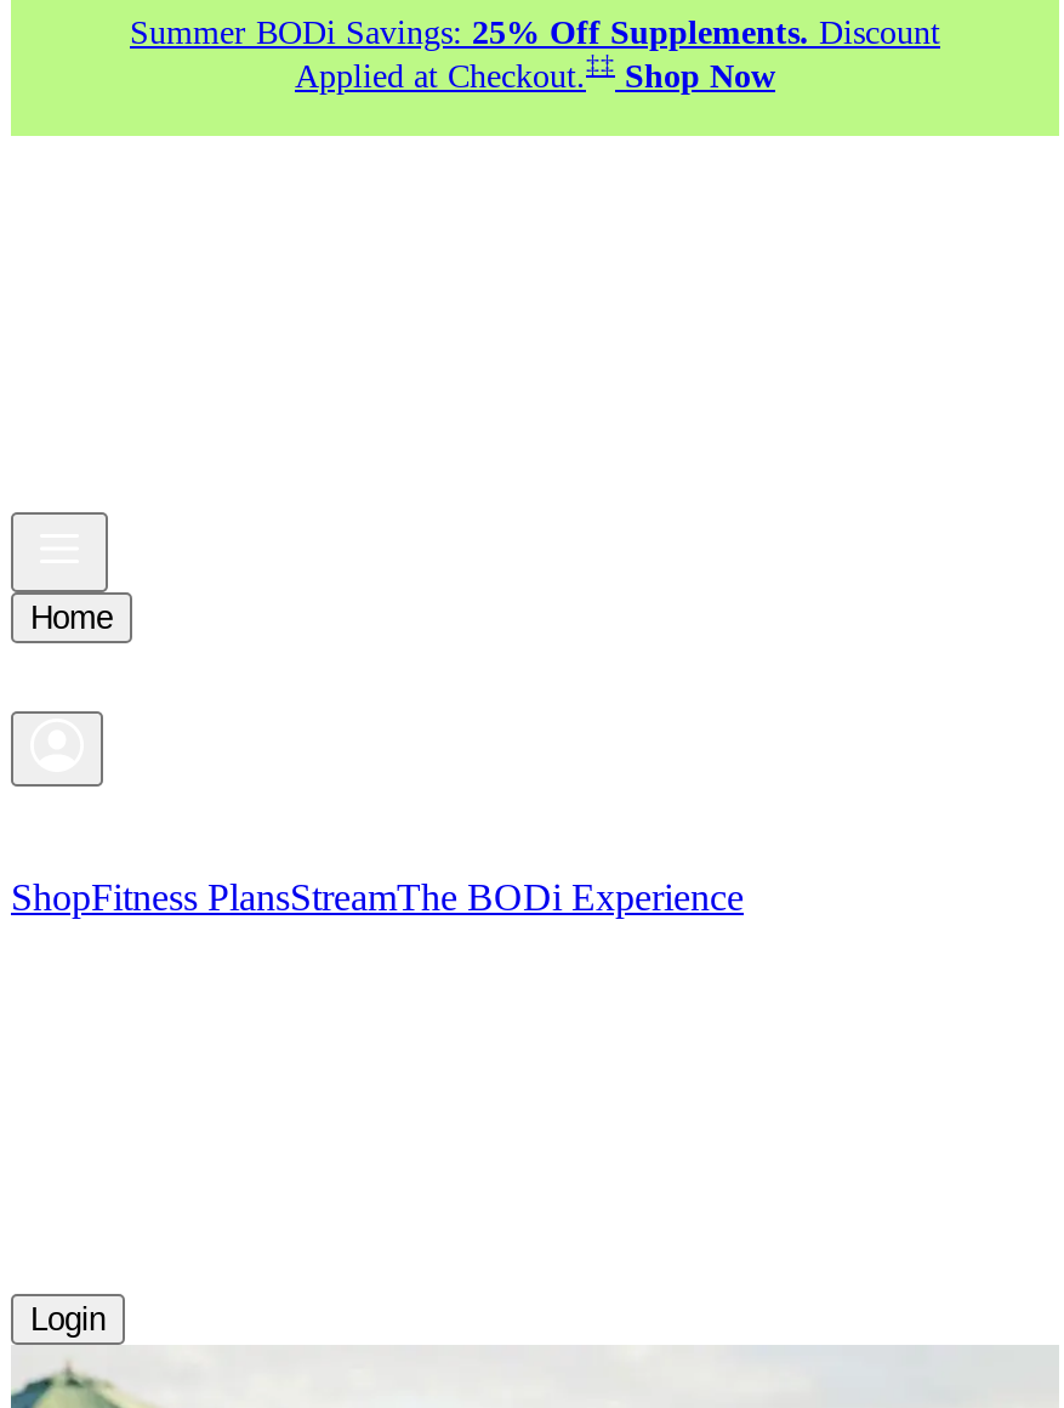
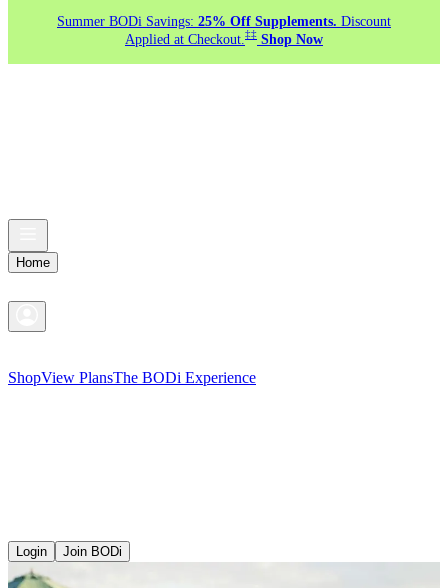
- ShopFitness PlansStreamThe BODi Experience
+ ShopView PlansThe BODi Experience

+ Join BODi
